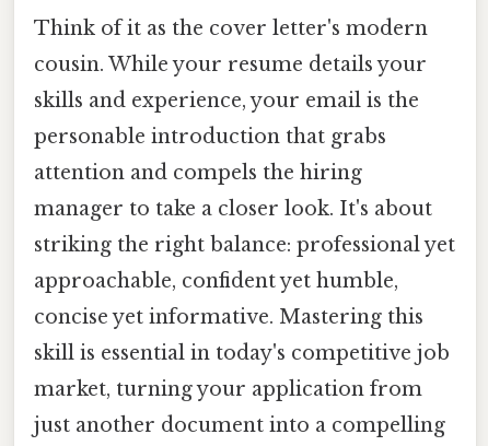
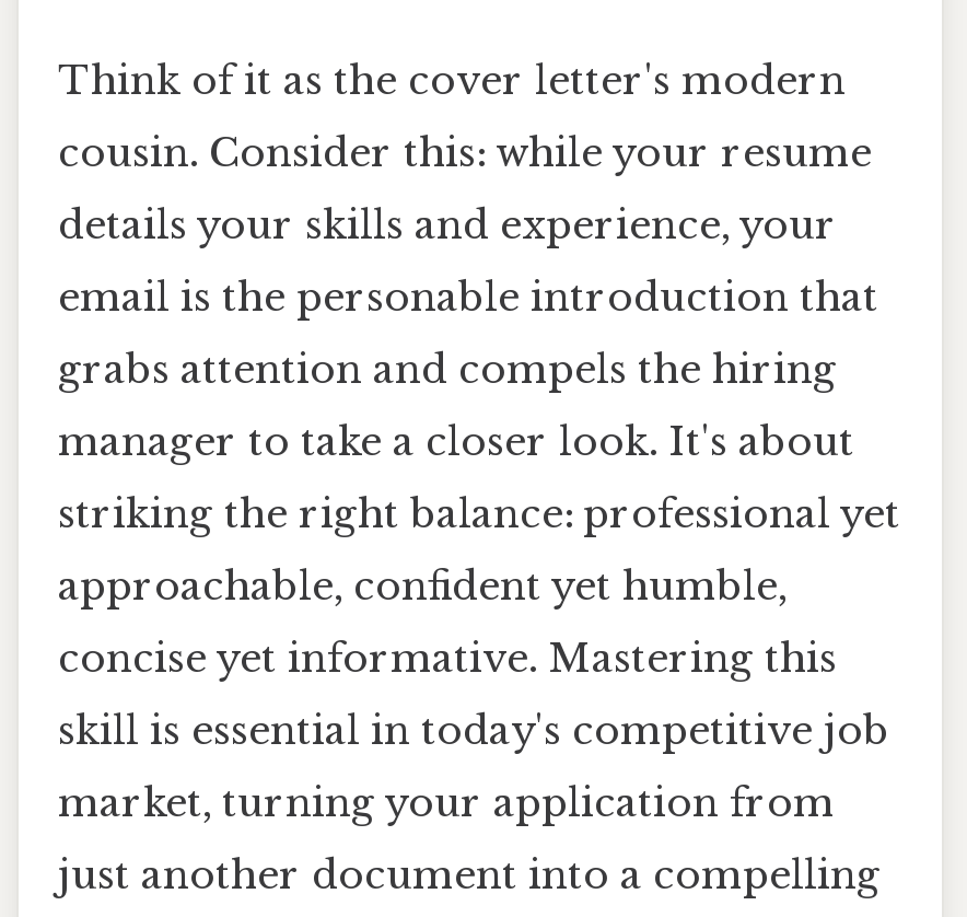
- cousin. While your resume details your
+ cousin. Consider this: while your resume

- skills and experience, your email is the
+ details your skills and experience, your

- personable introduction that grabs
+ email is the personable introduction that

- attention and compels the hiring
+ grabs attention and compels the hiring
